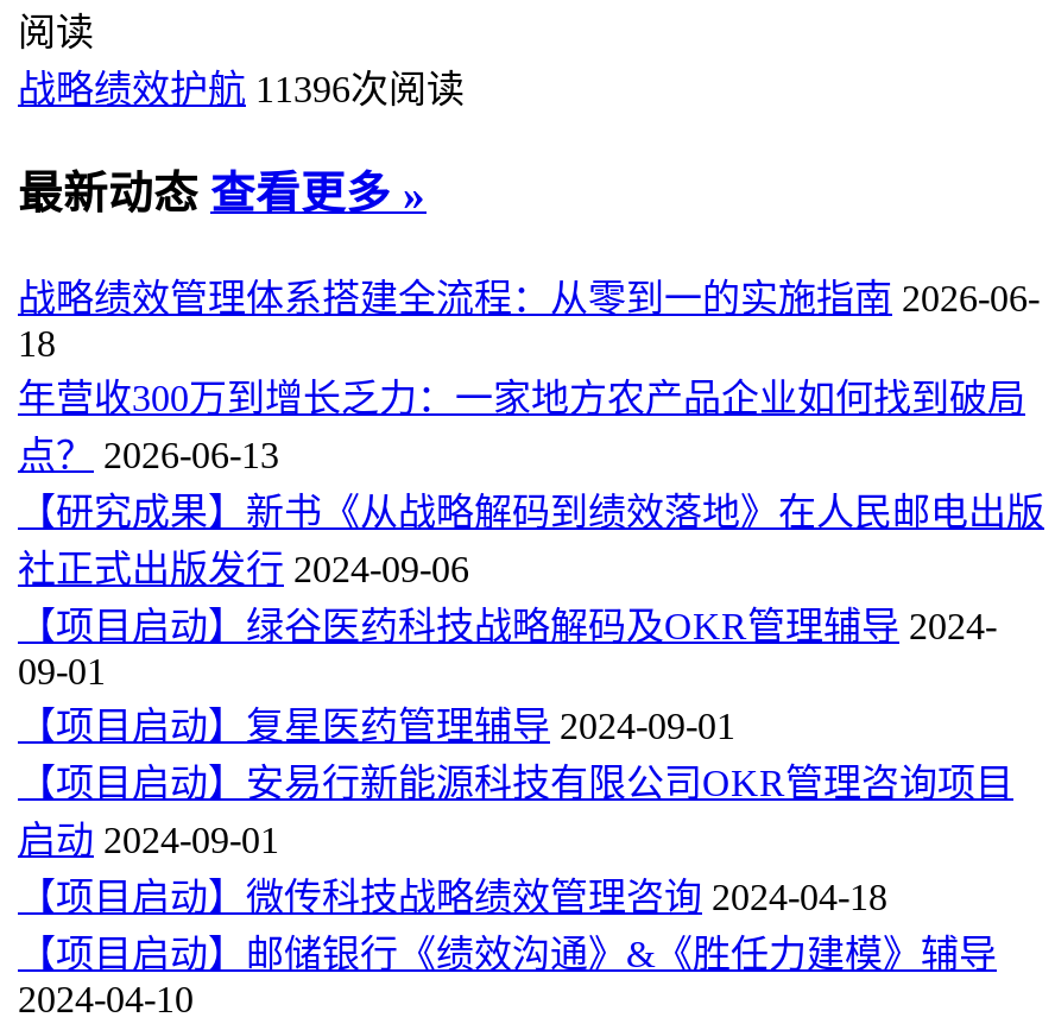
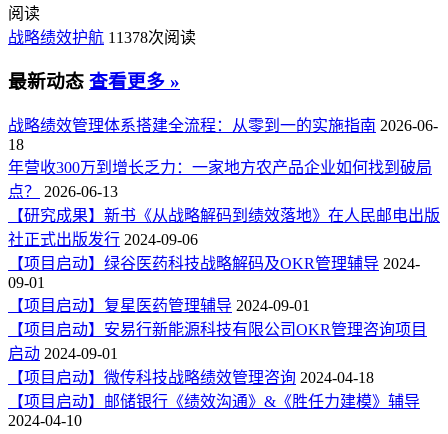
- 战略绩效护航 11396次阅读
+ 战略绩效护航 11378次阅读
